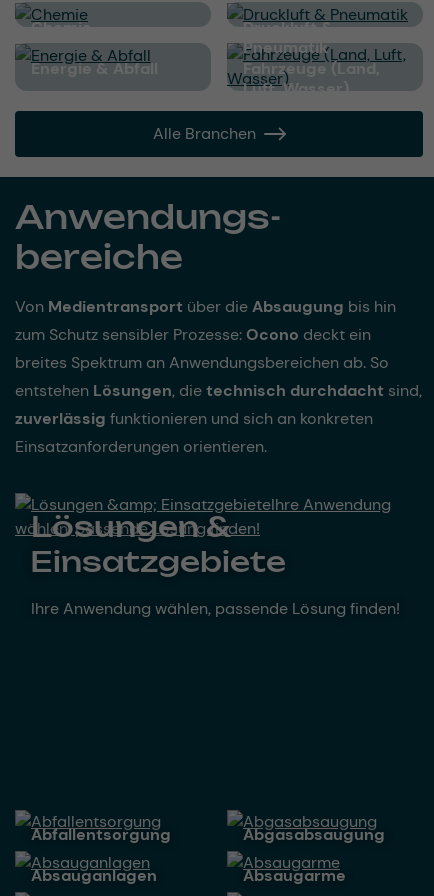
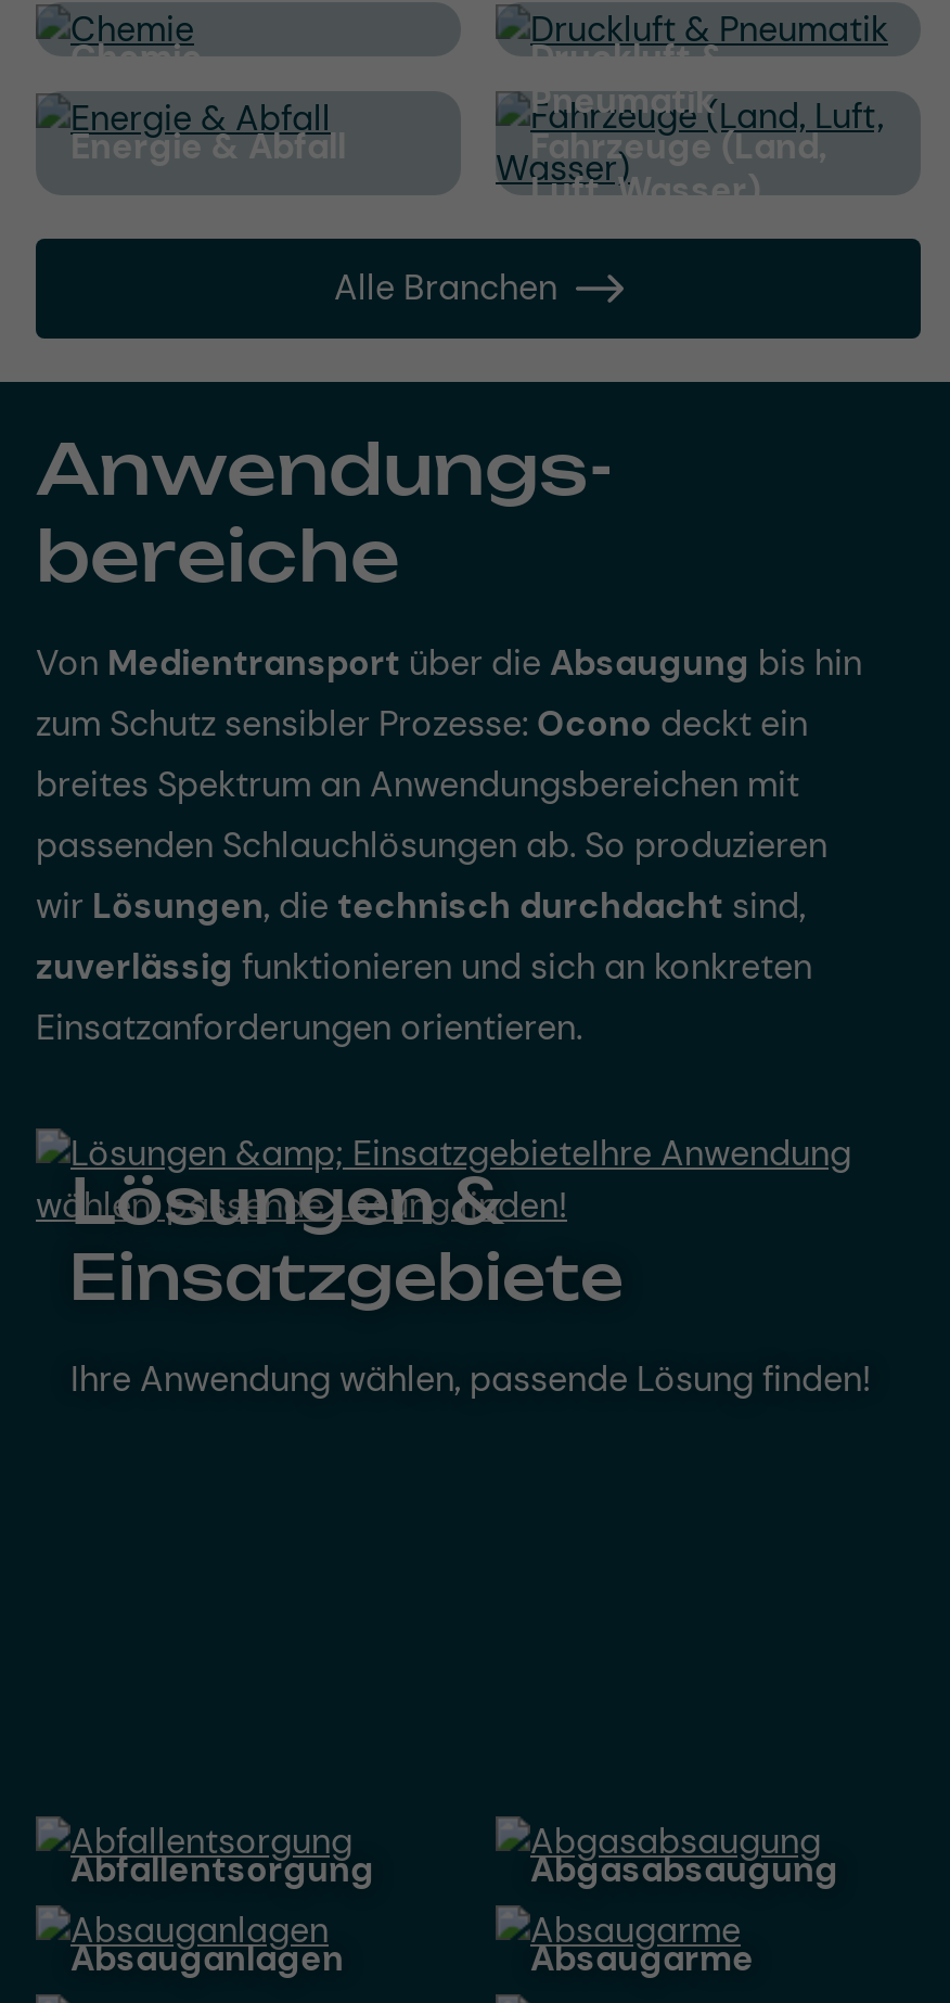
- breites Spektrum an Anwendungsbereichen ab. So
- entstehen Lösungen, die technisch durchdacht sind,
+ breites Spektrum an Anwendungsbereichen mit
+ passenden Schlauchlösungen ab. So produzieren
+ wir Lösungen, die technisch durchdacht sind,
